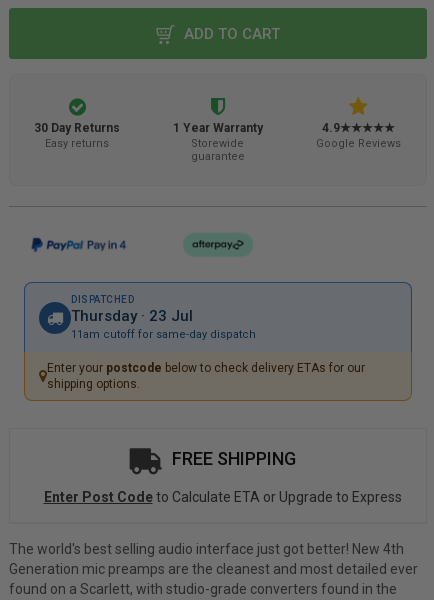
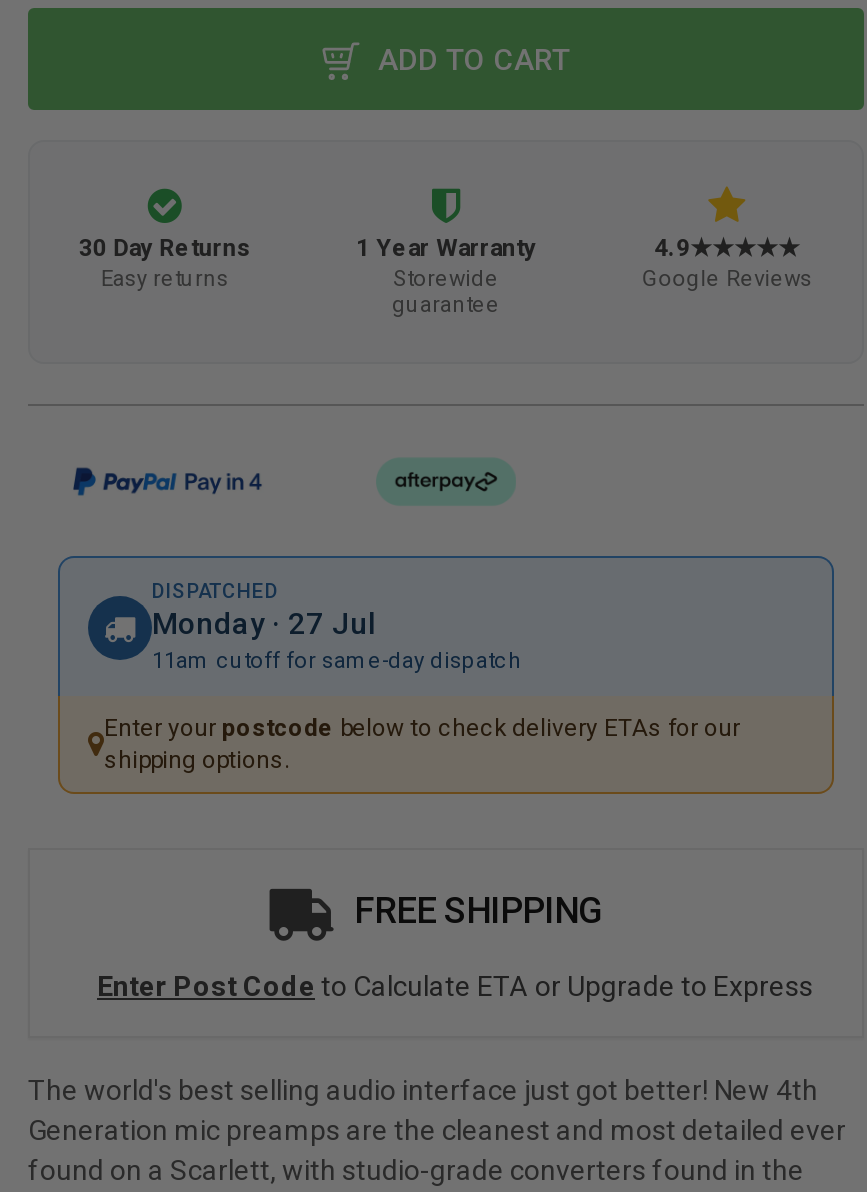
- Thursday · 23 Jul
+ Monday · 27 Jul
